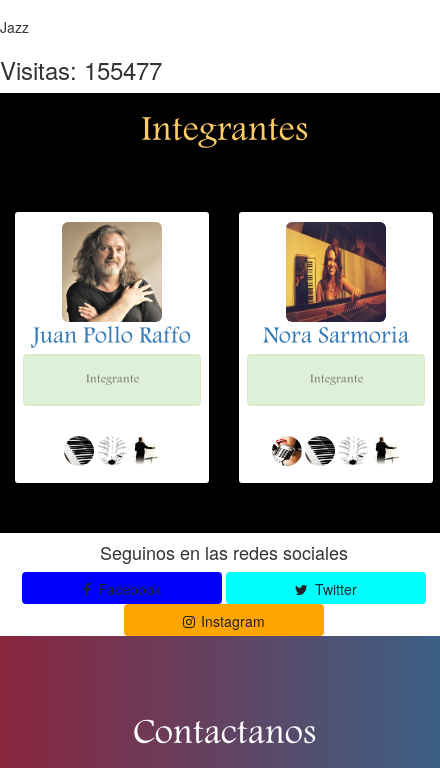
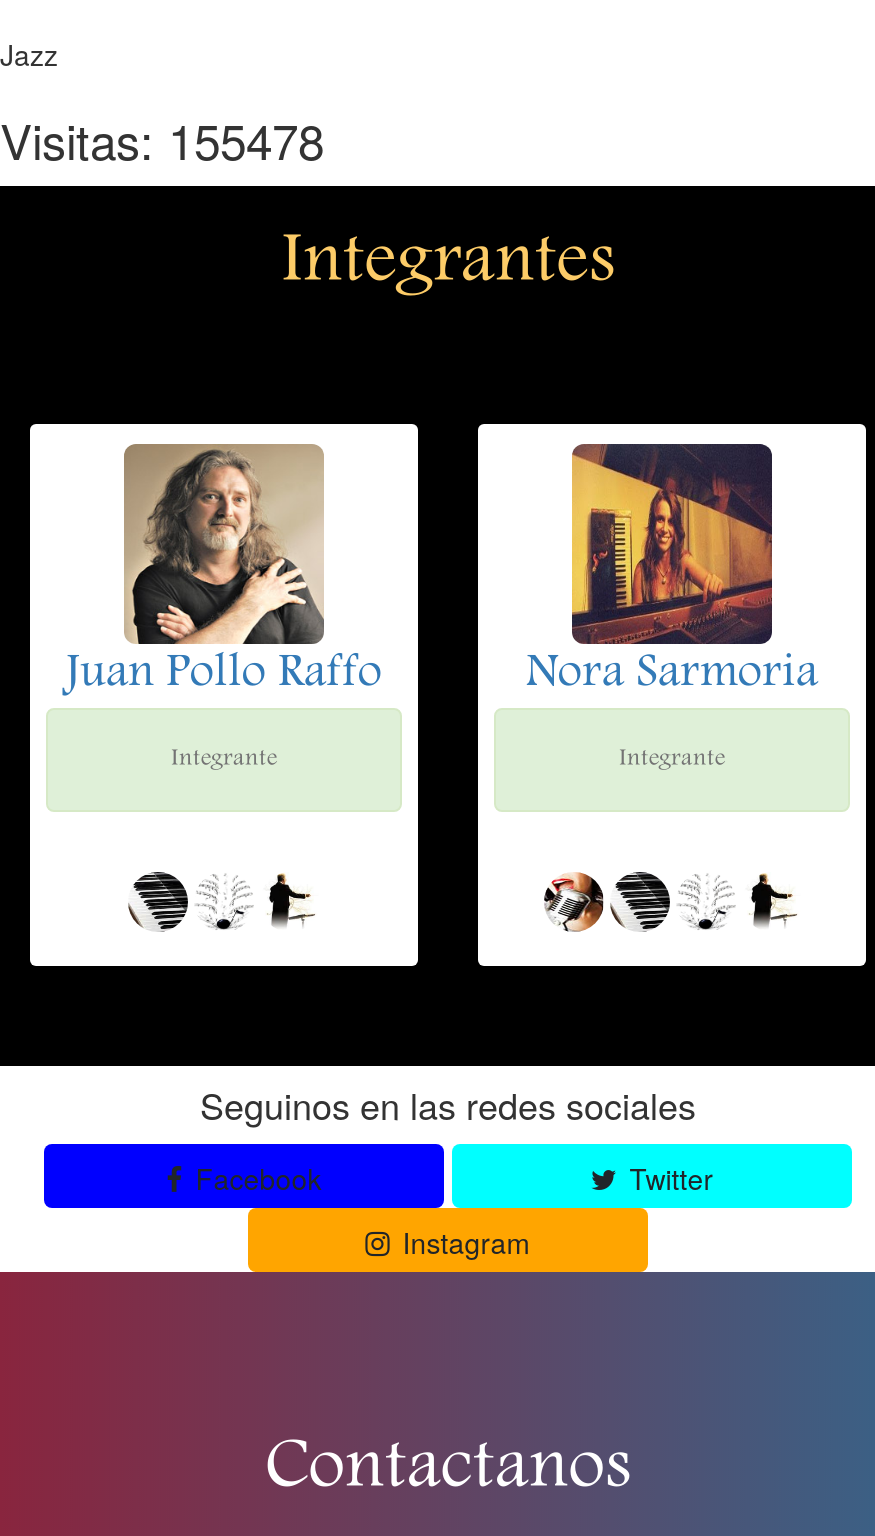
- Visitas: 155477
+ Visitas: 155478
